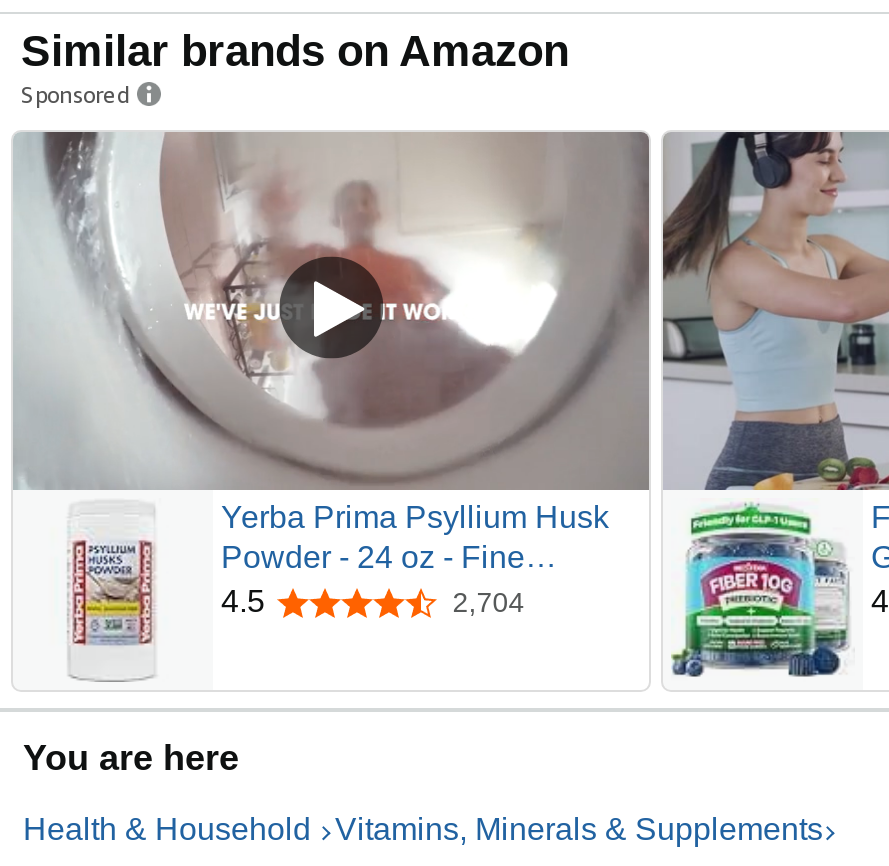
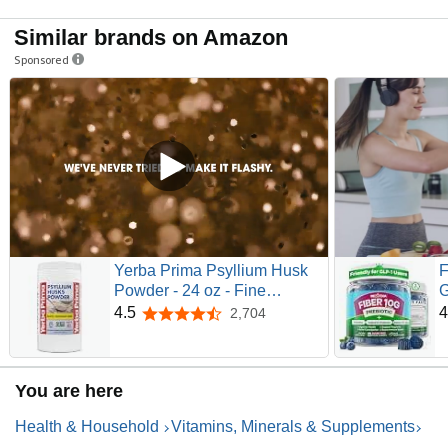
- [image]
+ [image]
